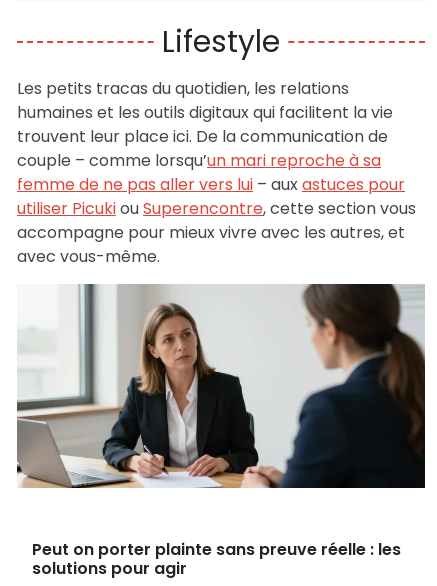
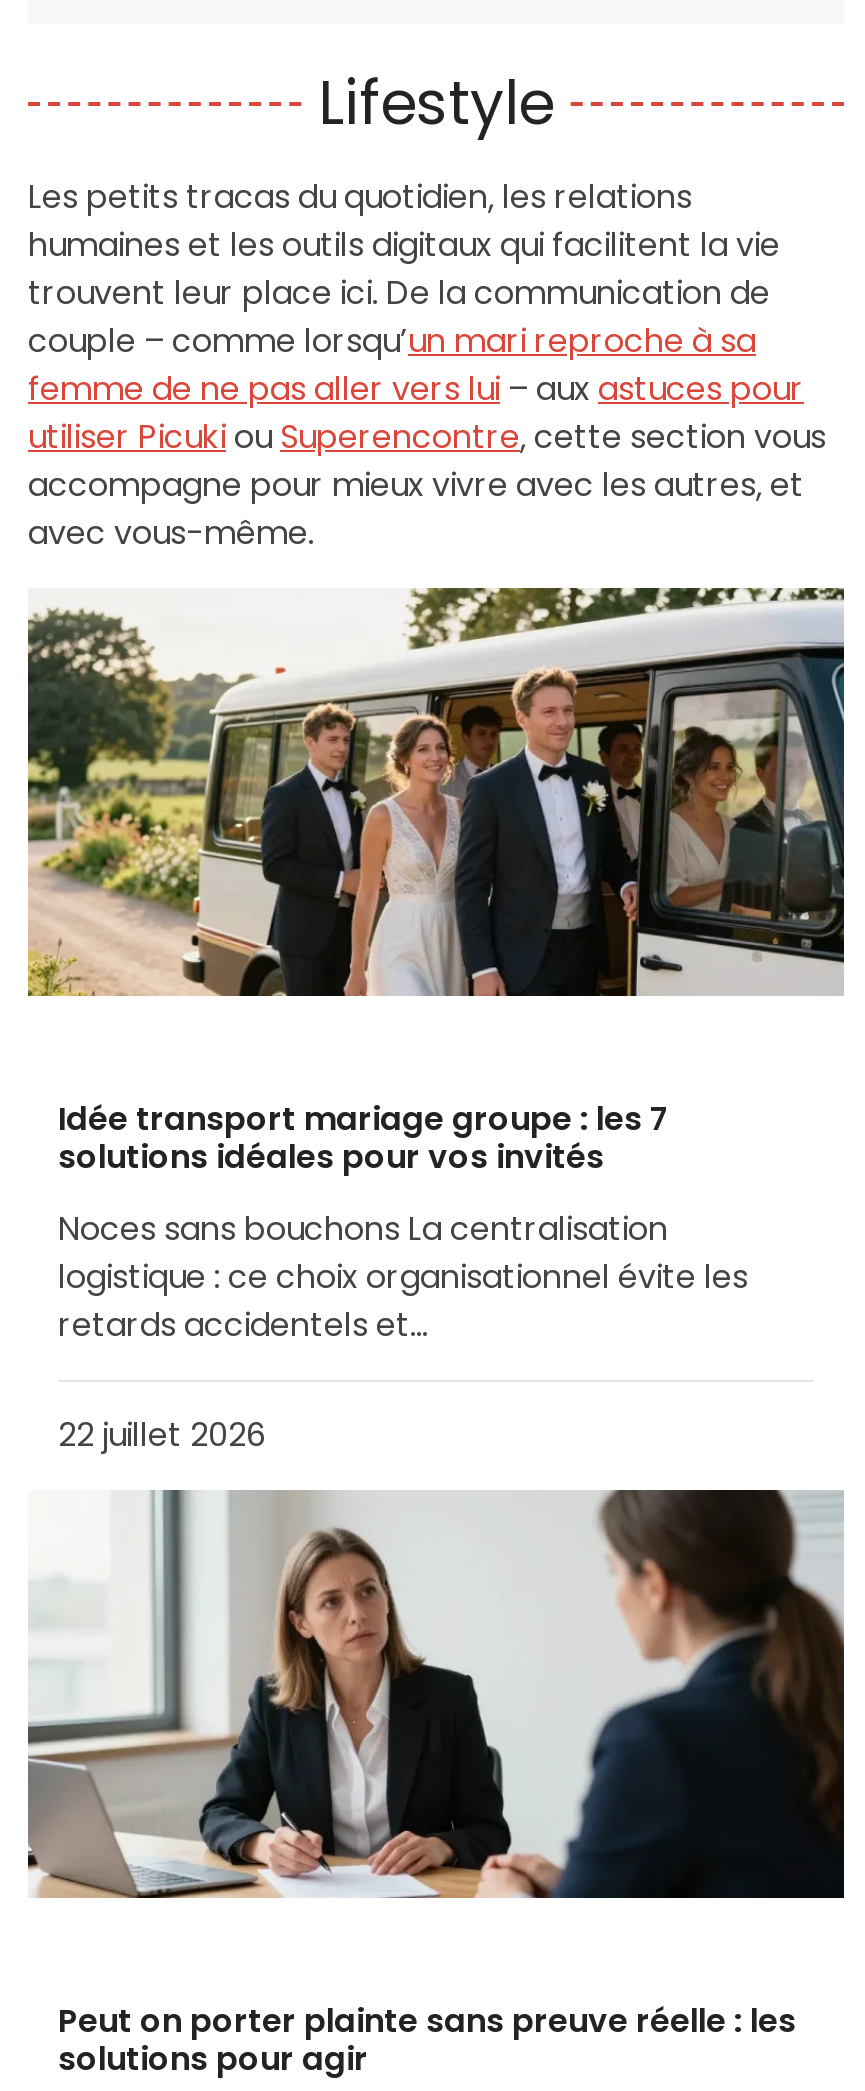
+ [image]

+ Idée transport mariage groupe : les 7
+ solutions idéales pour vos invités
+ Noces sans bouchons La centralisation
+ logistique : ce choix organisationnel évite les
+ retards accidentels et…
+ 22 juillet 2026
